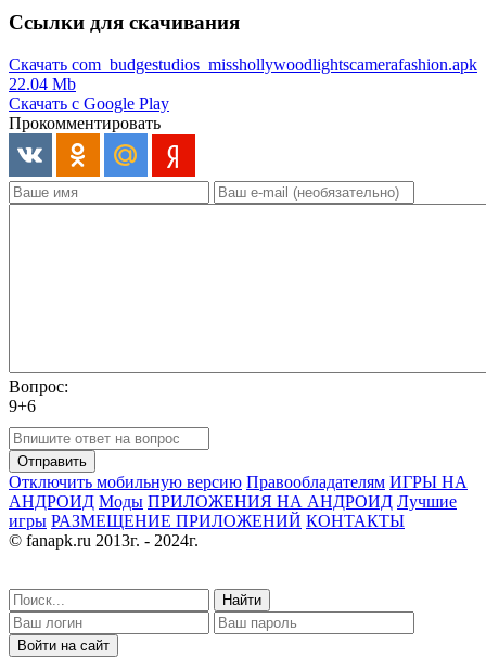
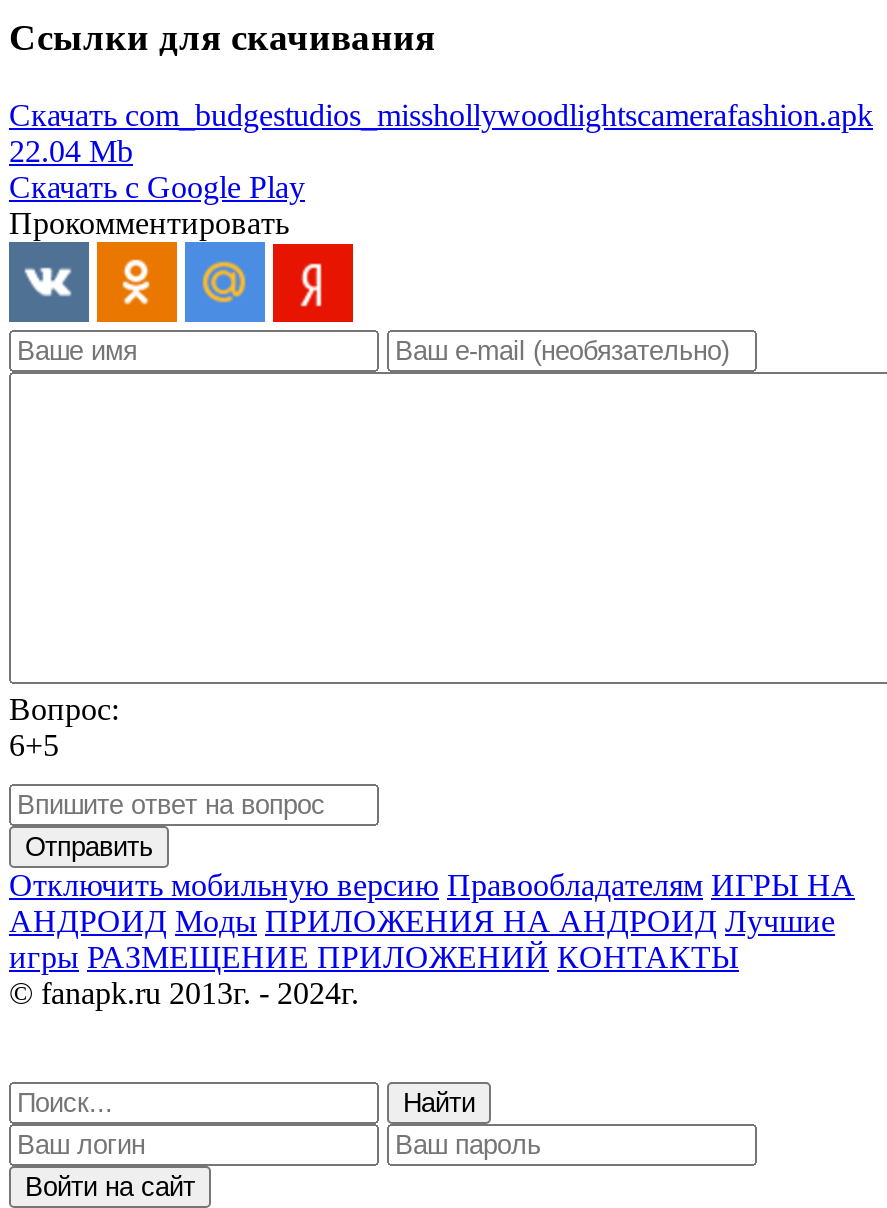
- 9+6
+ 6+5
